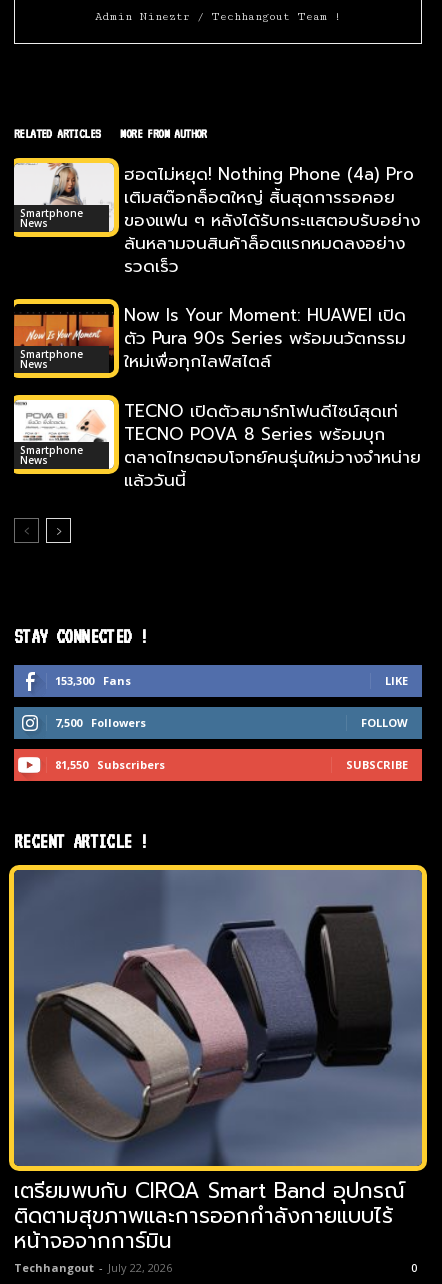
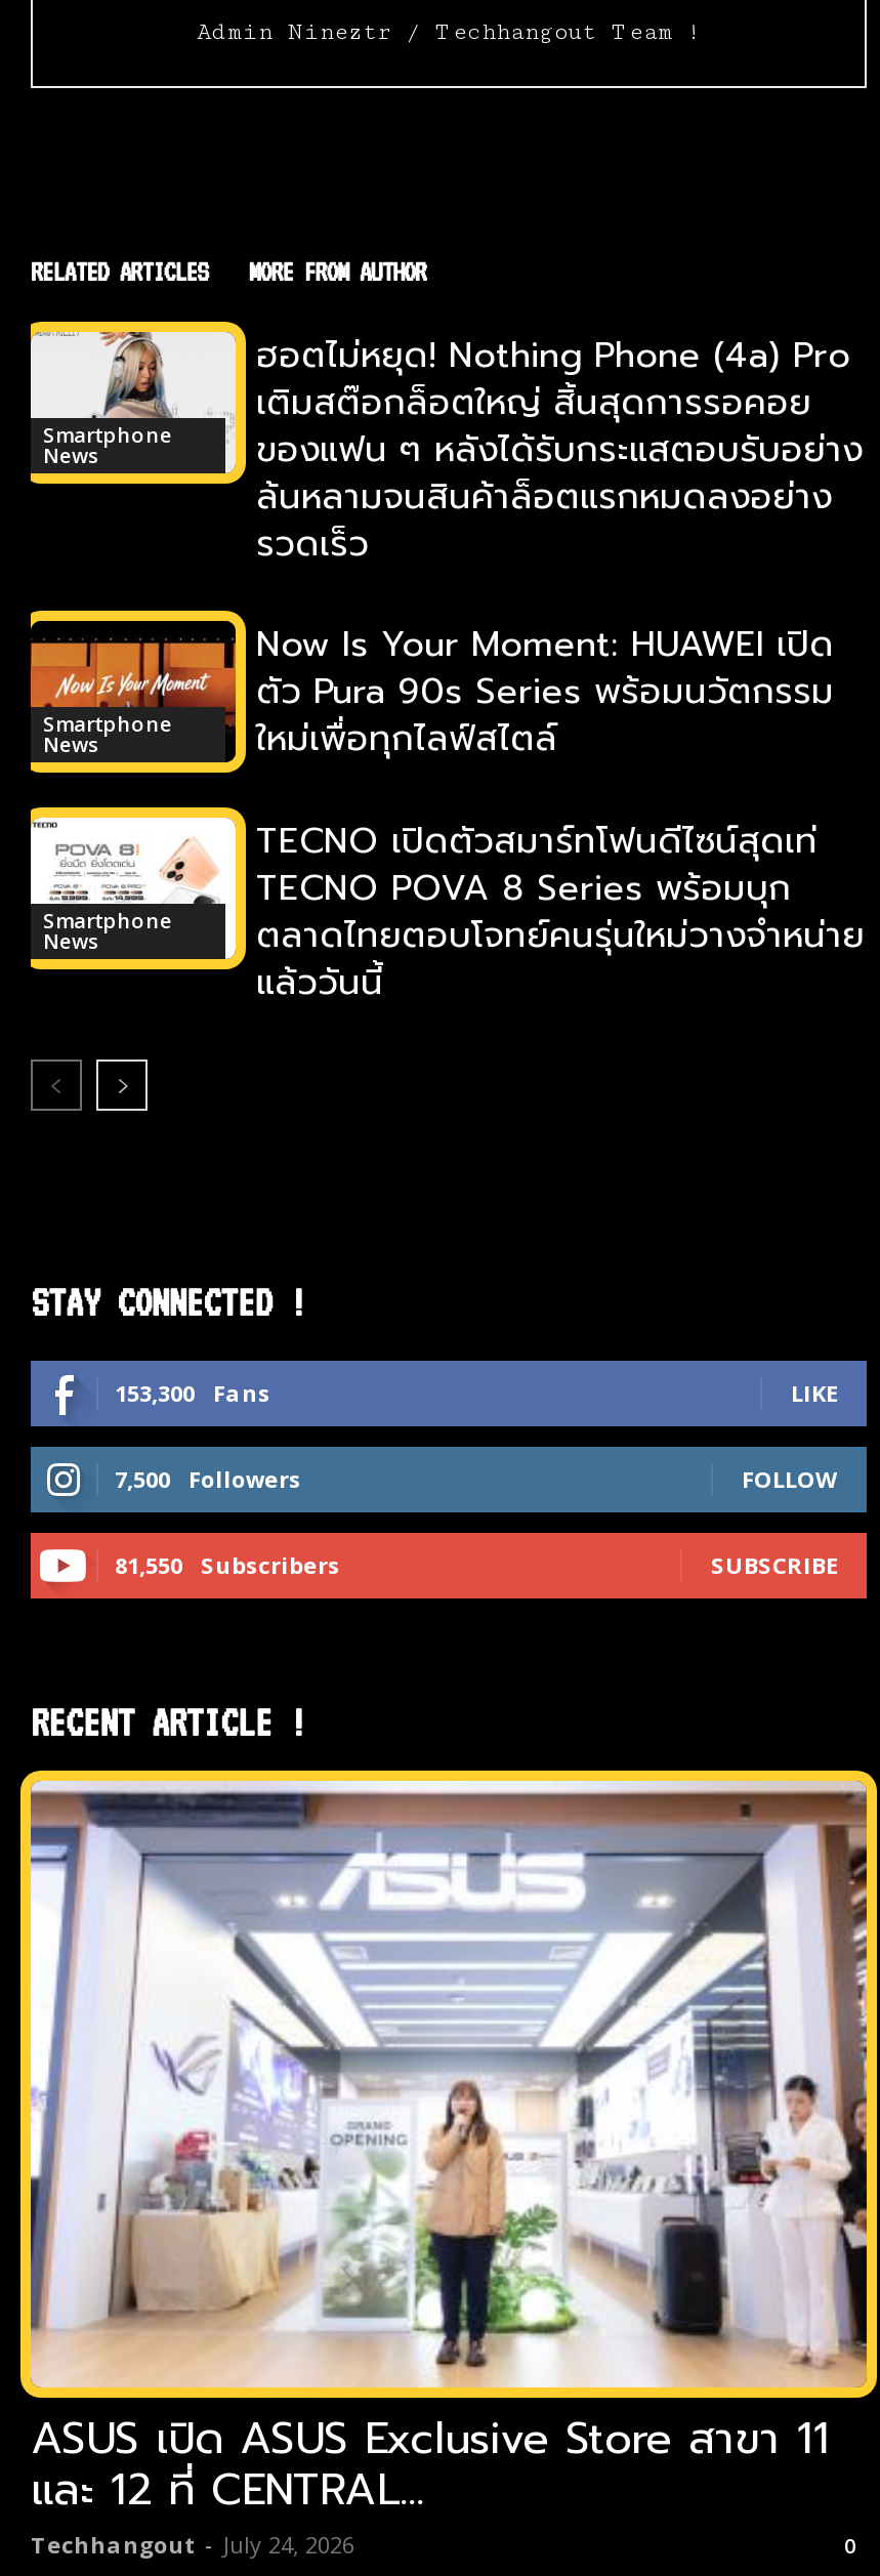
- [image]
- เตรียมพบกับ CIRQA Smart Band อุปกรณ์
- ติดตามสุขภาพและการออกกำลังกายแบบไร้
- หน้าจอจากการ์มิน
- Techhangout - July 22, 2026
+ [image]
+ ASUS เปิด ASUS Exclusive Store สาขา 11
+ และ 12 ที่ CENTRAL...
+ Techhangout - July 24, 2026
